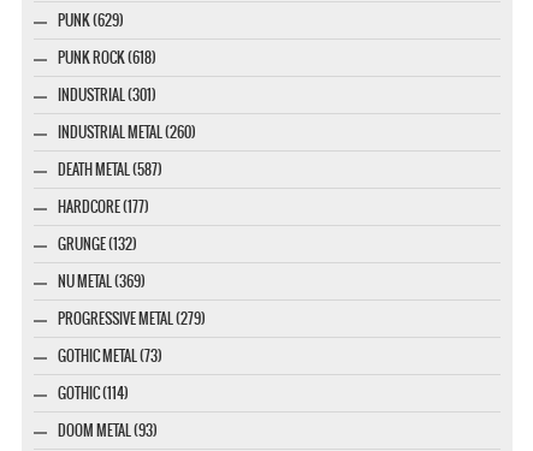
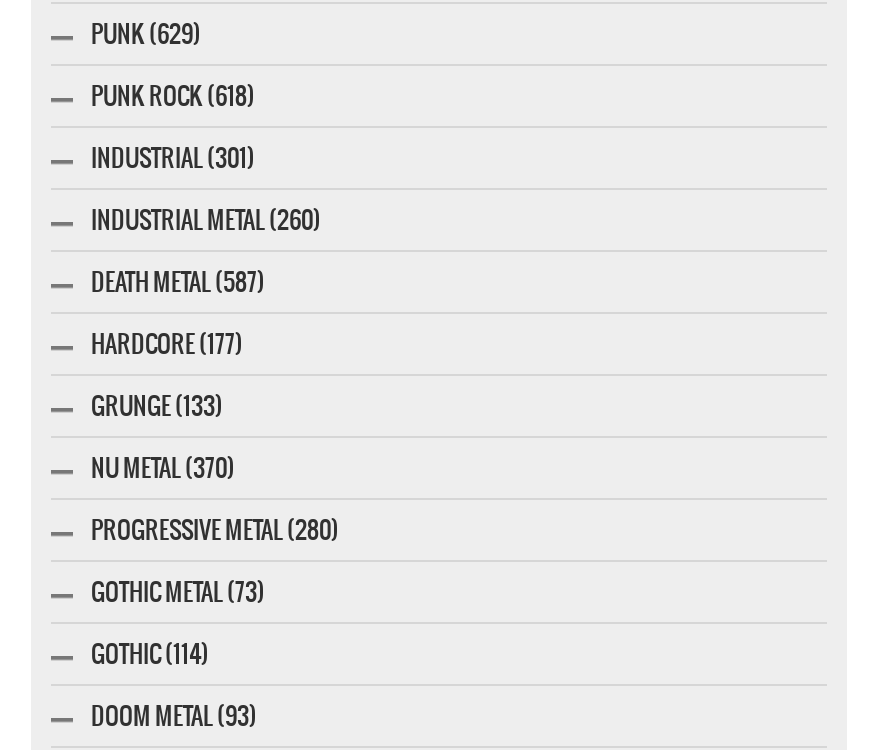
- GRUNGE (132)
+ GRUNGE (133)

- NU METAL (369)
+ NU METAL (370)

- PROGRESSIVE METAL (279)
+ PROGRESSIVE METAL (280)
